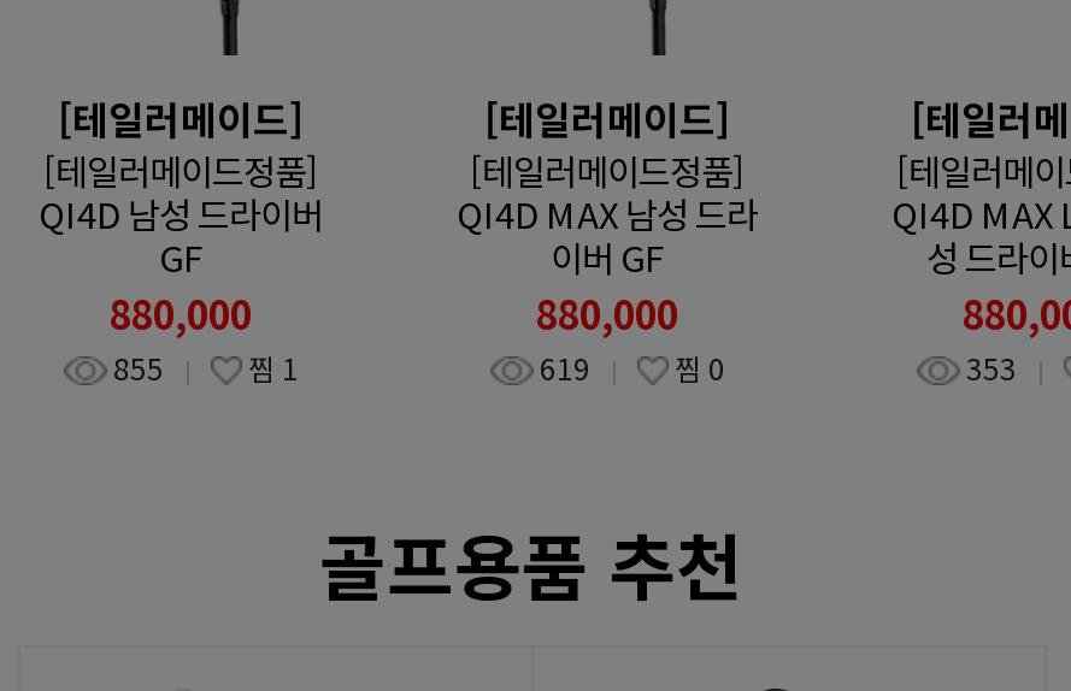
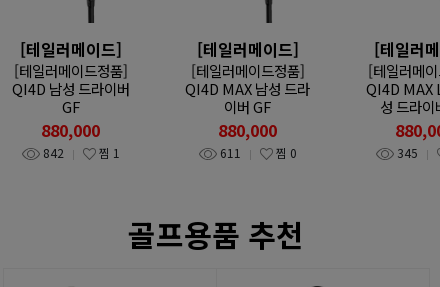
- 855 찜 1
+ 842 찜 1

- 619 찜 0
+ 611 찜 0

- 353
+ 345
